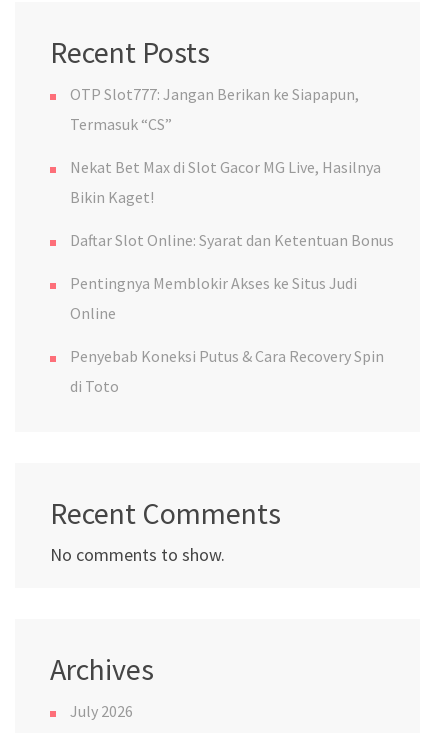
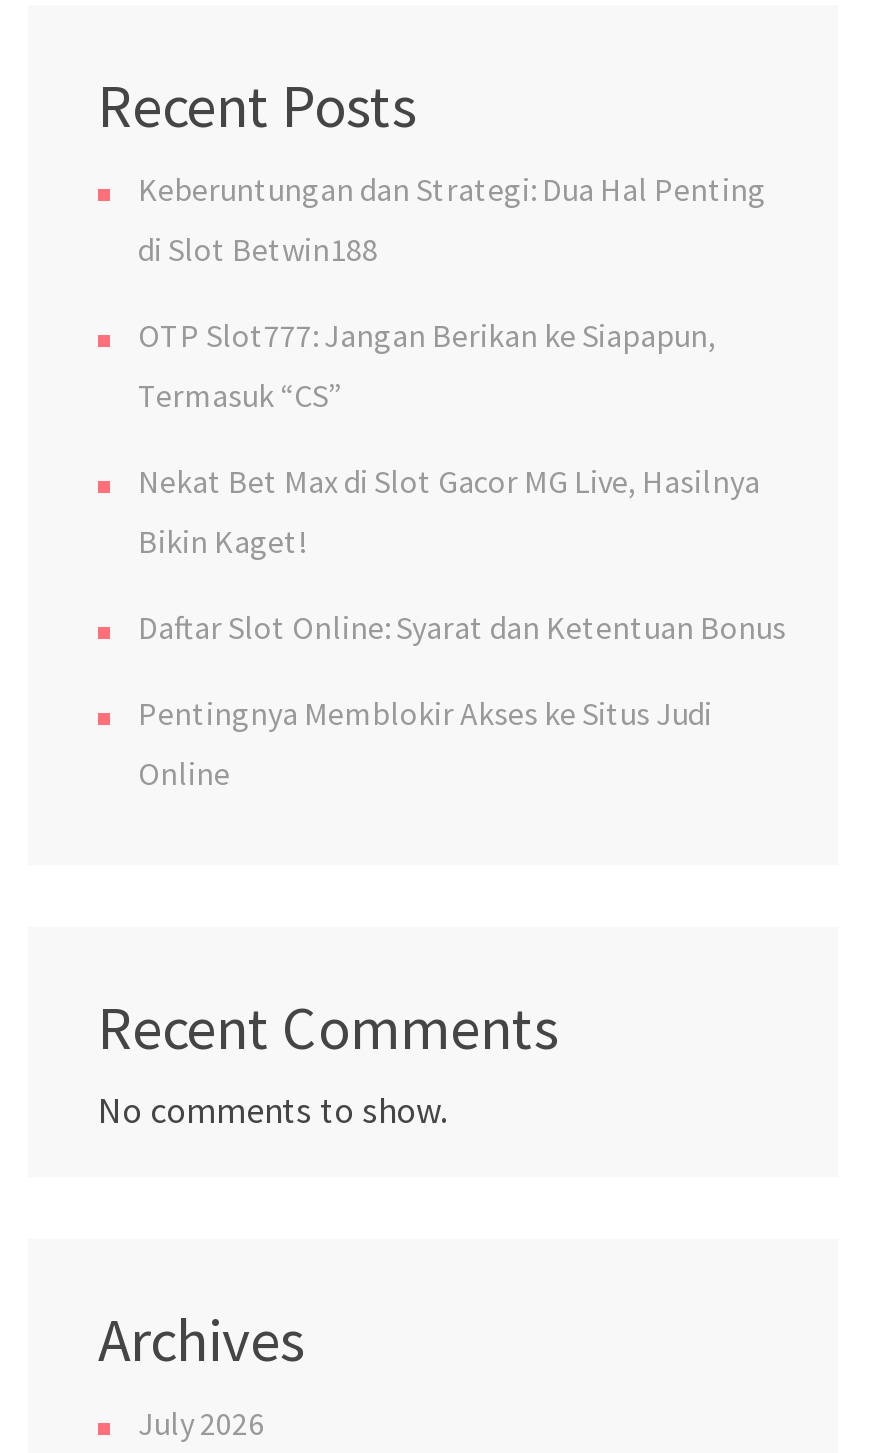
+ Keberuntungan dan Strategi: Dua Hal Penting
+ di Slot Betwin188

moved down: OTP Slot777: Jangan Berikan ke Siapapun, | Termasuk “CS” | Nekat Bet Max di Slot Gacor MG Live, Hasilnya | Bikin Kaget! | Daftar Slot Online: Syarat dan Ketentuan Bonus | Pentingnya Memblokir Akses ke Situs Judi | Online

- Penyebab Koneksi Putus & Cara Recovery Spin
- di Toto
